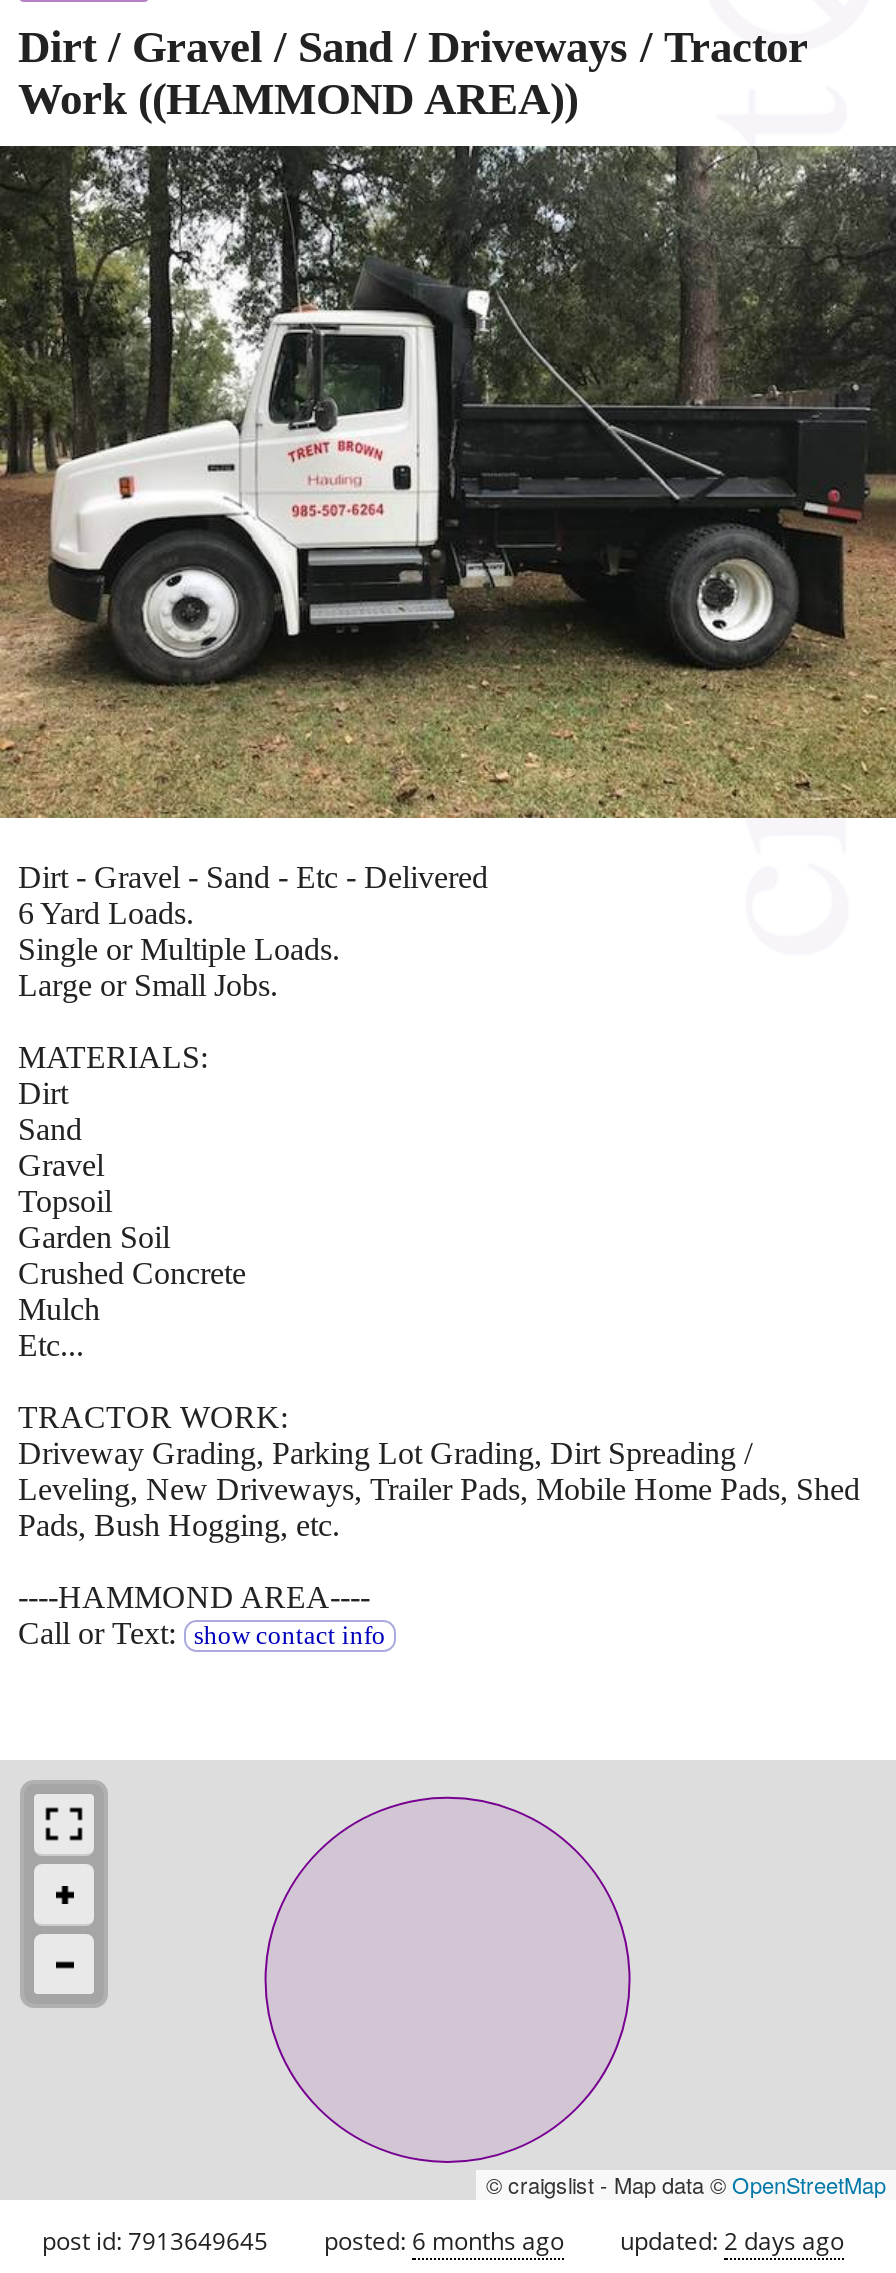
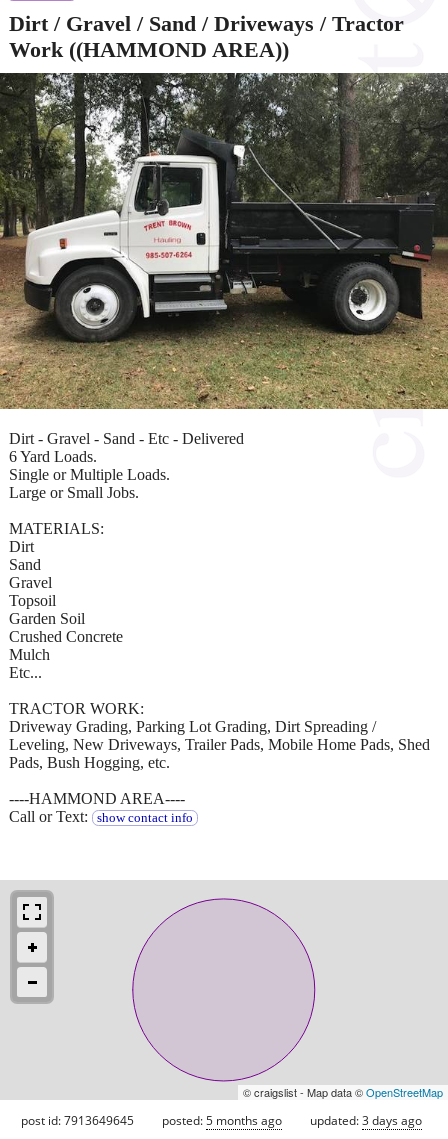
- posted: 6 months ago
+ posted: 5 months ago

- updated: 2 days ago
+ updated: 3 days ago
